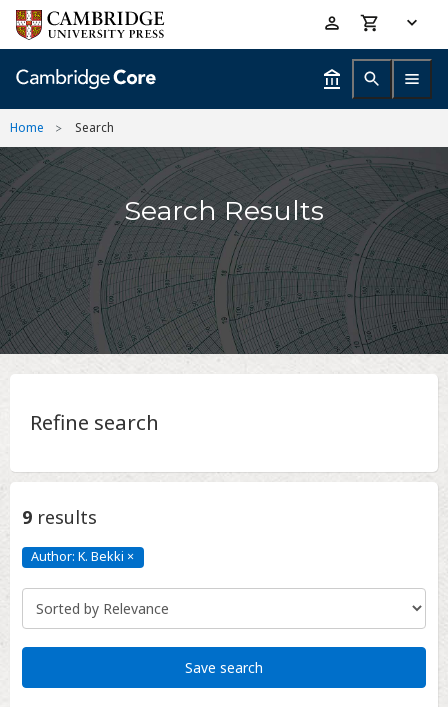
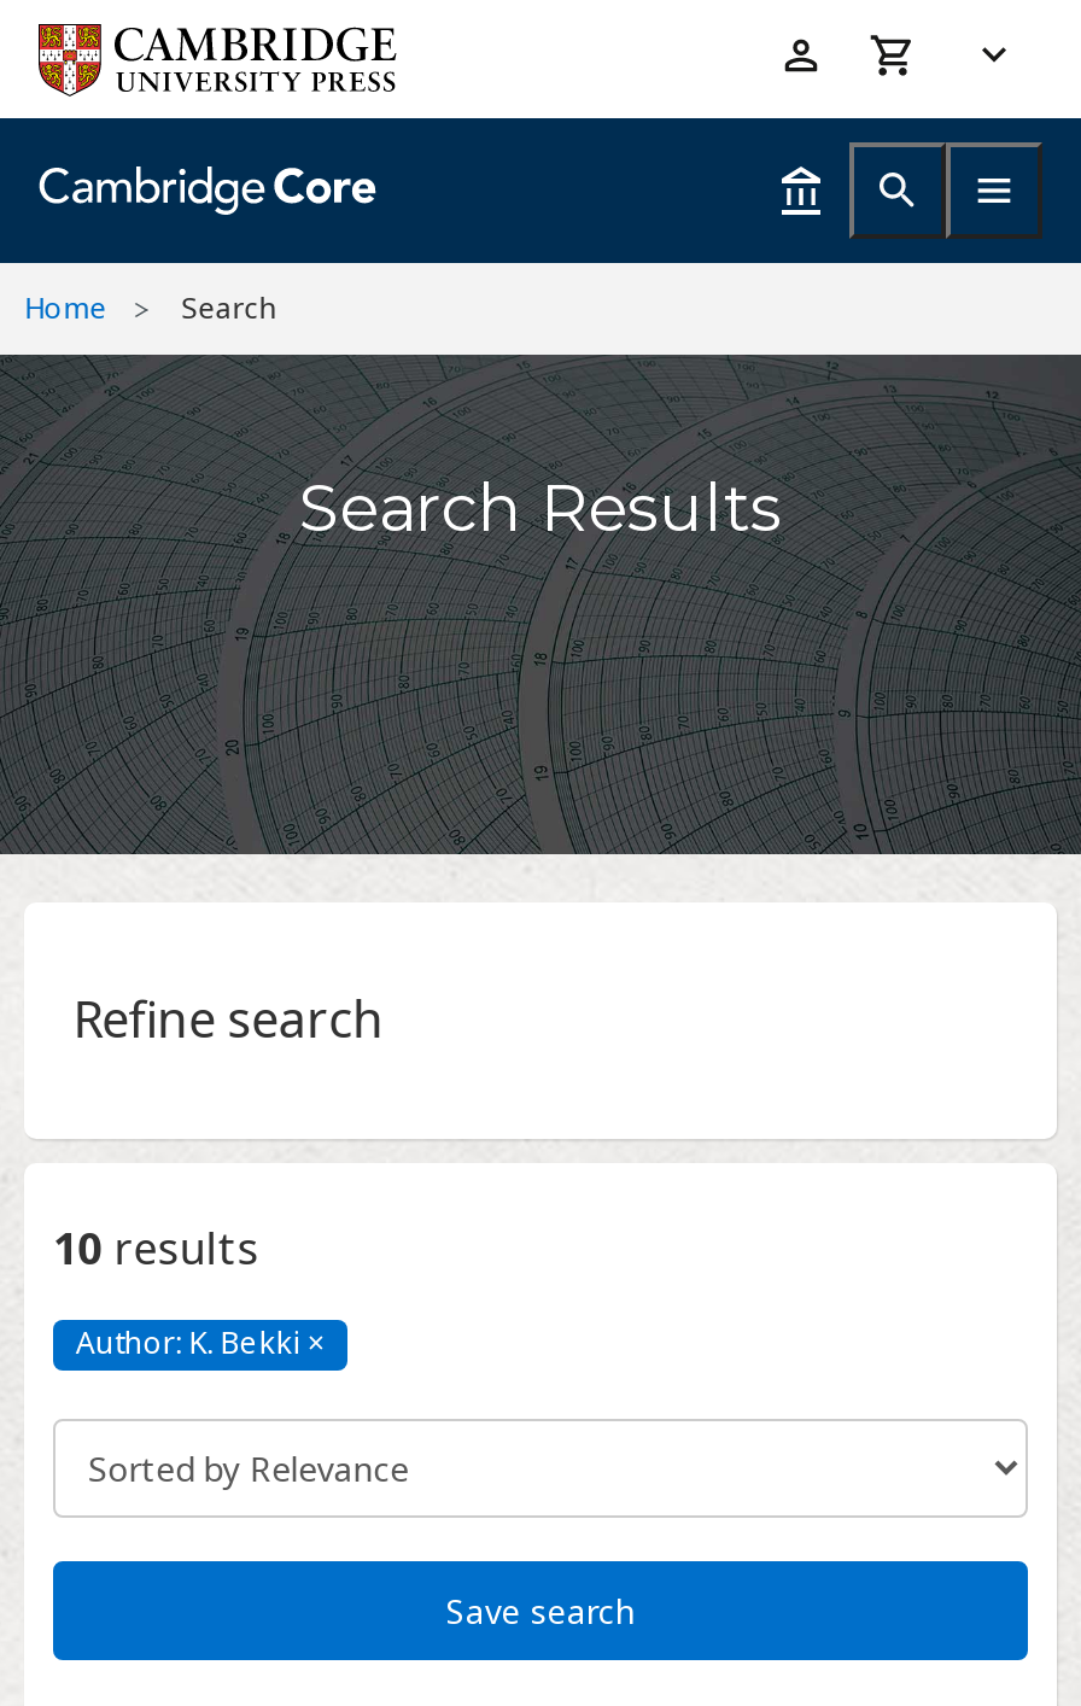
- 9 results
+ 10 results
